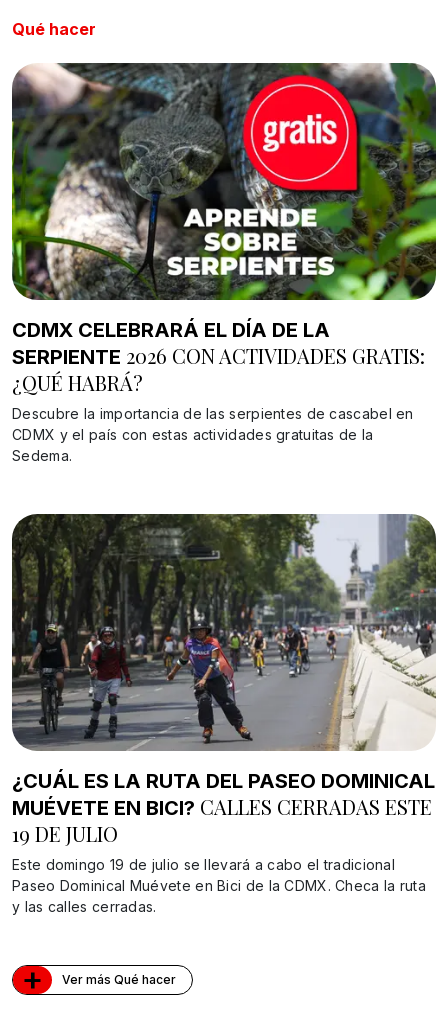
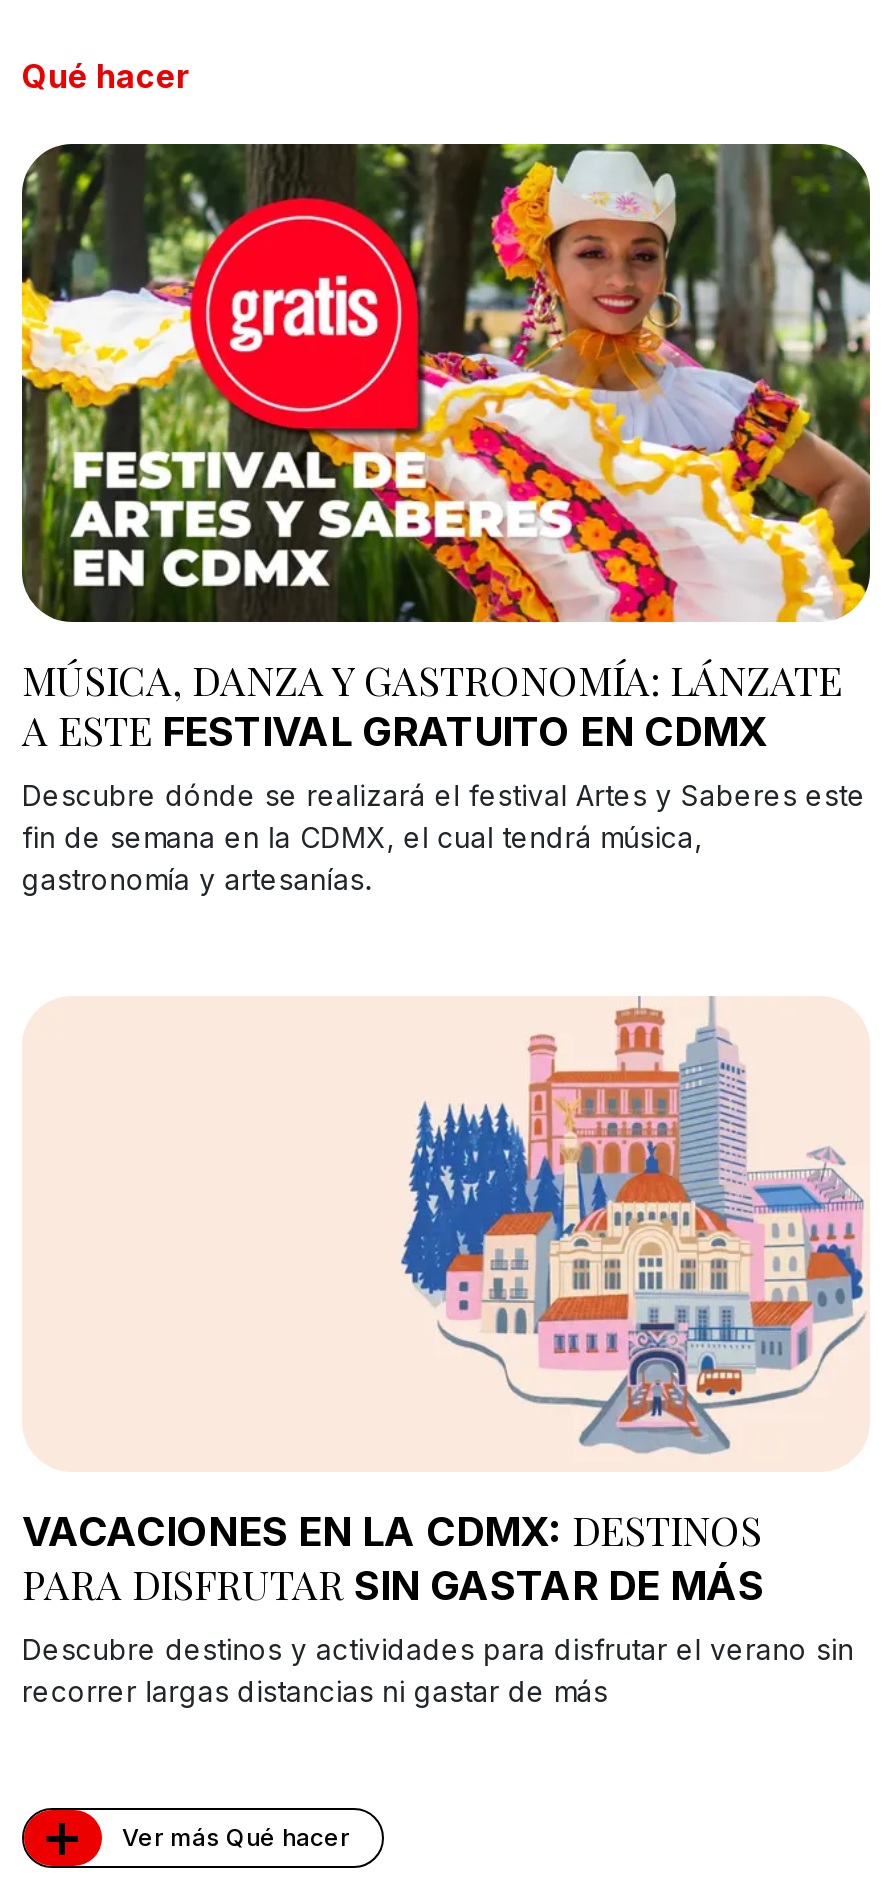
- [image]
+ [image]

- CDMX CELEBRARÁ EL DÍA DE LA
- SERPIENTE 2026 CON ACTIVIDADES GRATIS:
- ¿QUÉ HABRÁ?
- Descubre la importancia de las serpientes de cascabel en
- CDMX y el país con estas actividades gratuitas de la
- Sedema.
+ MÚSICA, DANZA Y GASTRONOMÍA: LÁNZATE
+ A ESTE FESTIVAL GRATUITO EN CDMX
+ Descubre dónde se realizará el festival Artes y Saberes este
+ fin de semana en la CDMX, el cual tendrá música,
+ gastronomía y artesanías.

- [image]
+ [image]

- ¿CUÁL ES LA RUTA DEL PASEO DOMINICAL
- MUÉVETE EN BICI? CALLES CERRADAS ESTE
- 19 DE JULIO
- Este domingo 19 de julio se llevará a cabo el tradicional
- Paseo Dominical Muévete en Bici de la CDMX. Checa la ruta
- y las calles cerradas.
+ VACACIONES EN LA CDMX: DESTINOS
+ PARA DISFRUTAR SIN GASTAR DE MÁS
+ Descubre destinos y actividades para disfrutar el verano sin
+ recorrer largas distancias ni gastar de más
